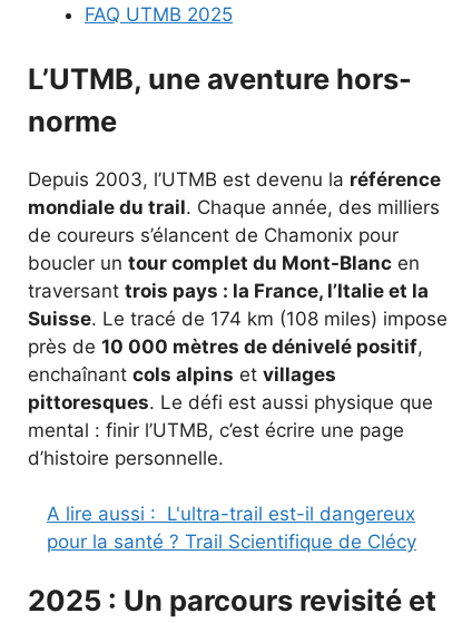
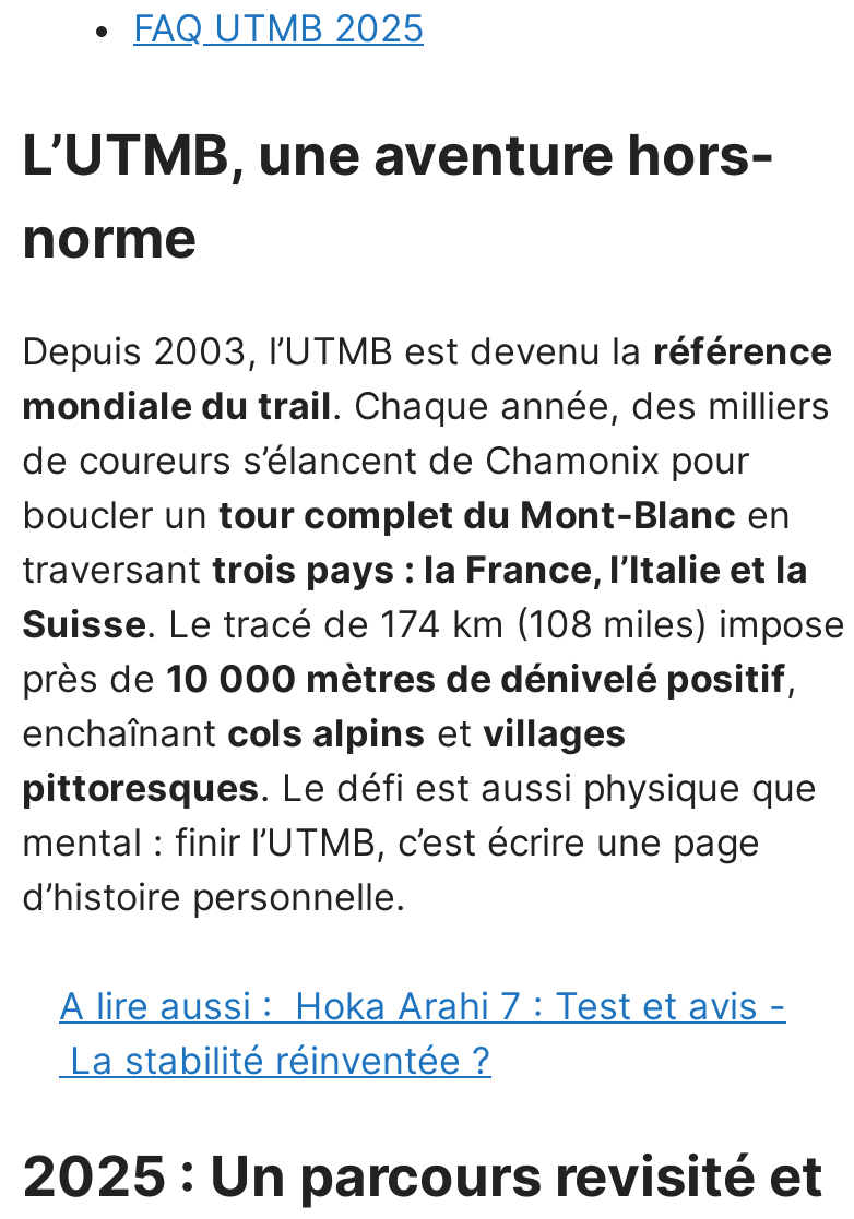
- A lire aussi : L'ultra-trail est-il dangereux
- pour la santé ? Trail Scientifique de Clécy
+ A lire aussi : Hoka Arahi 7 : Test et avis -
+ La stabilité réinventée ?
